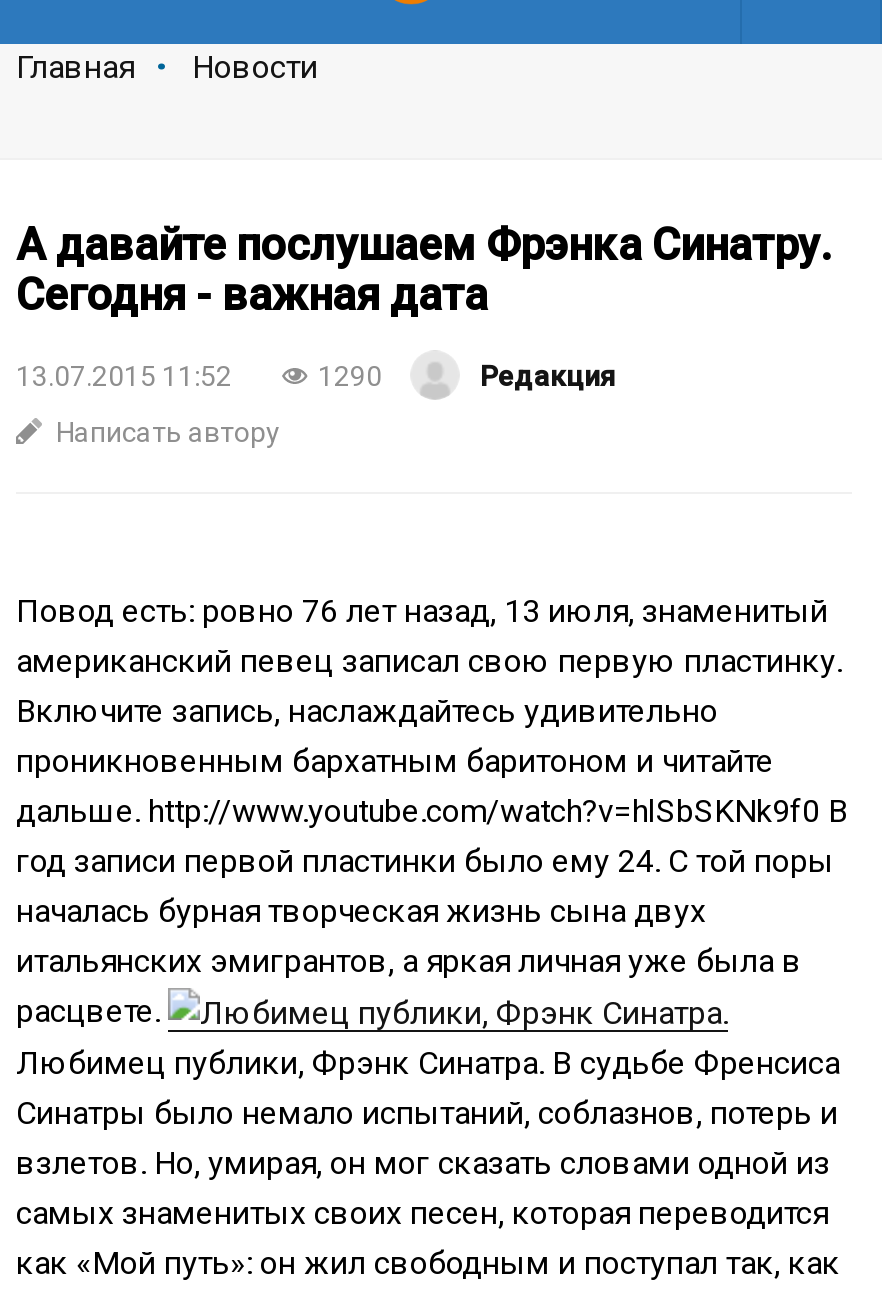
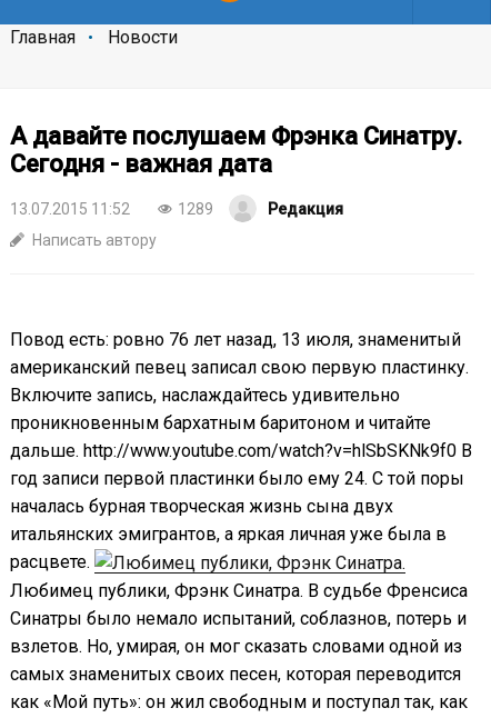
- 1290
+ 1289
